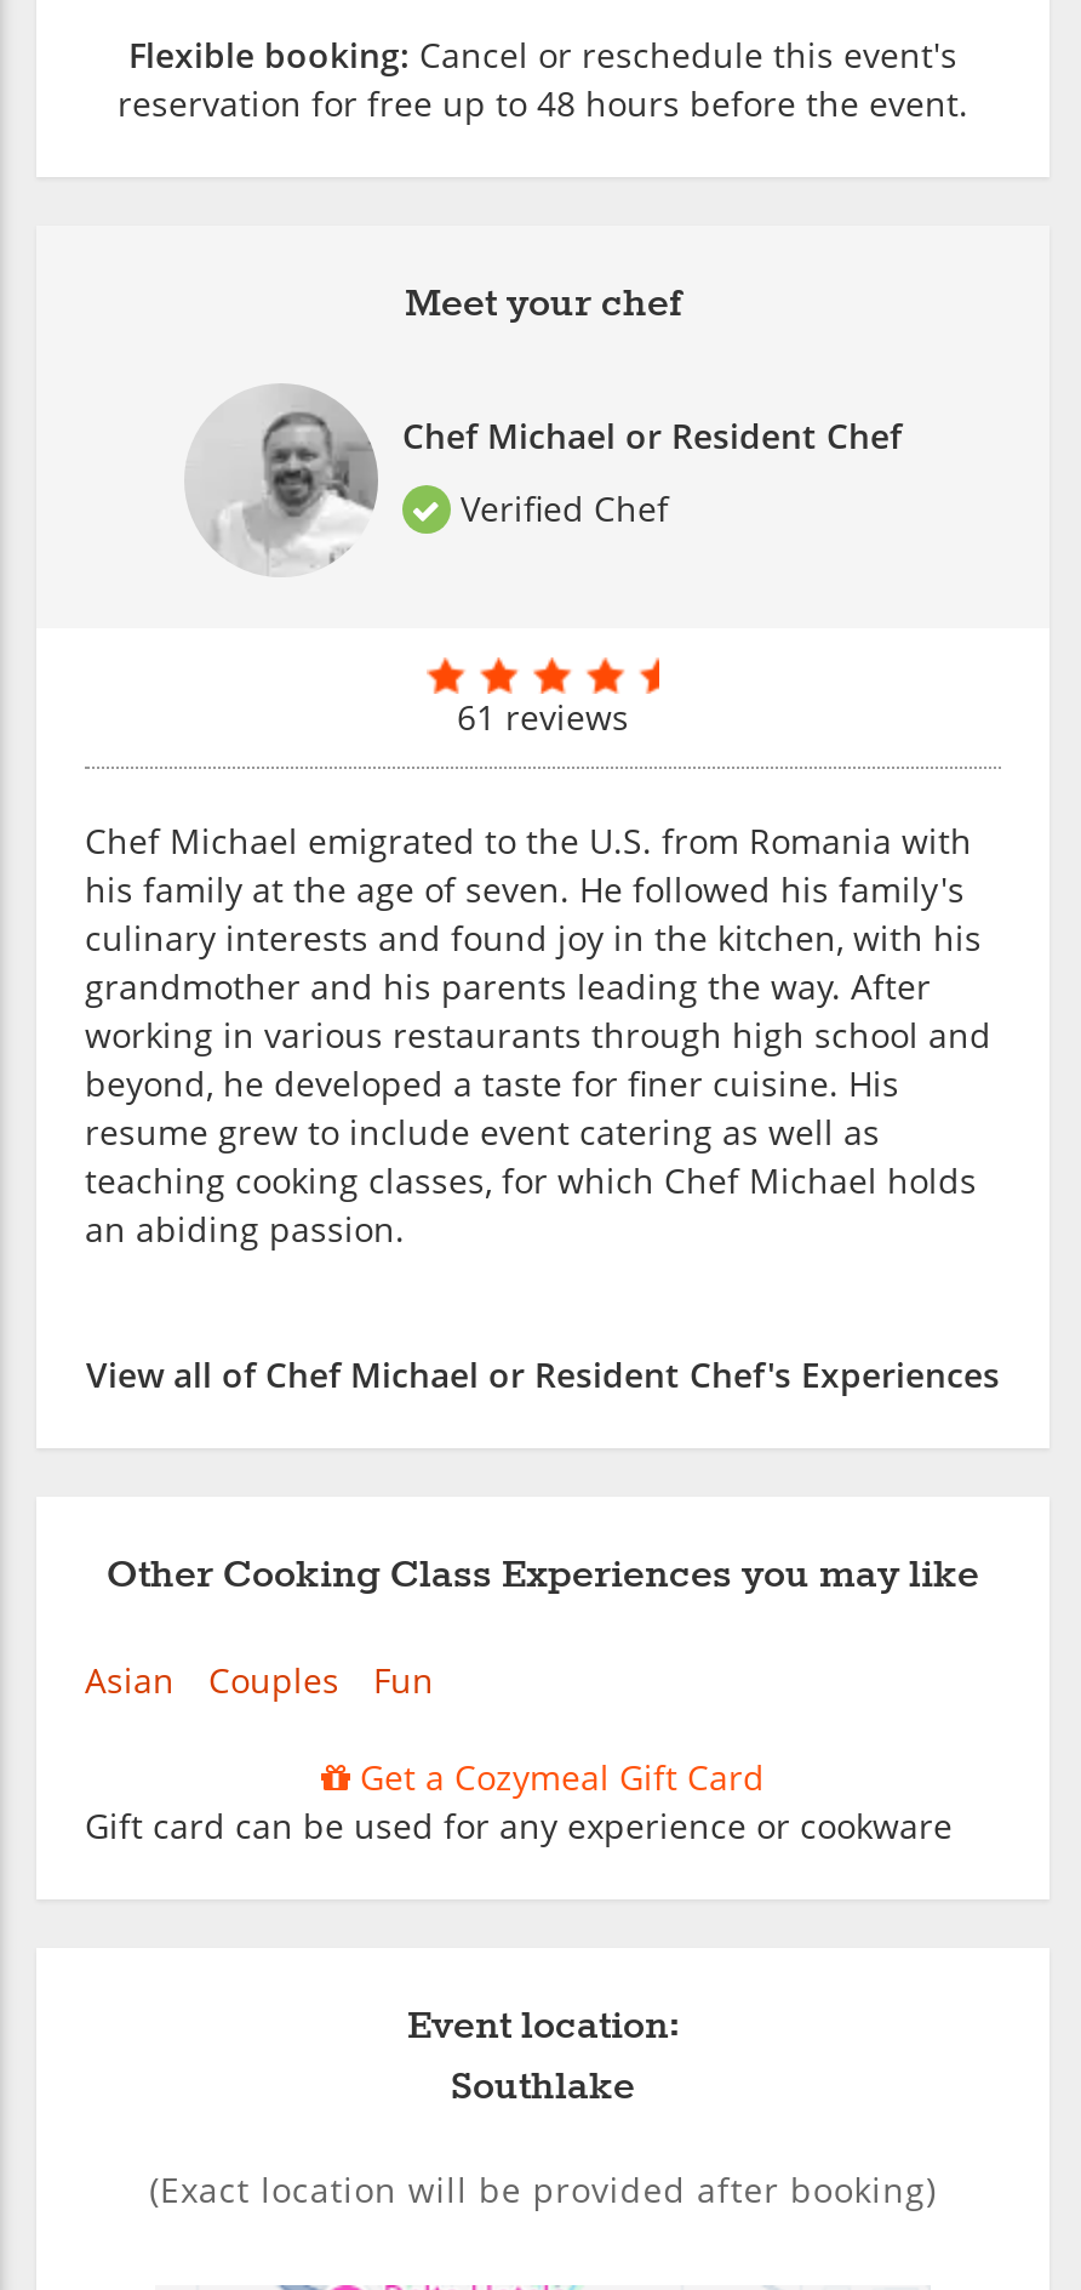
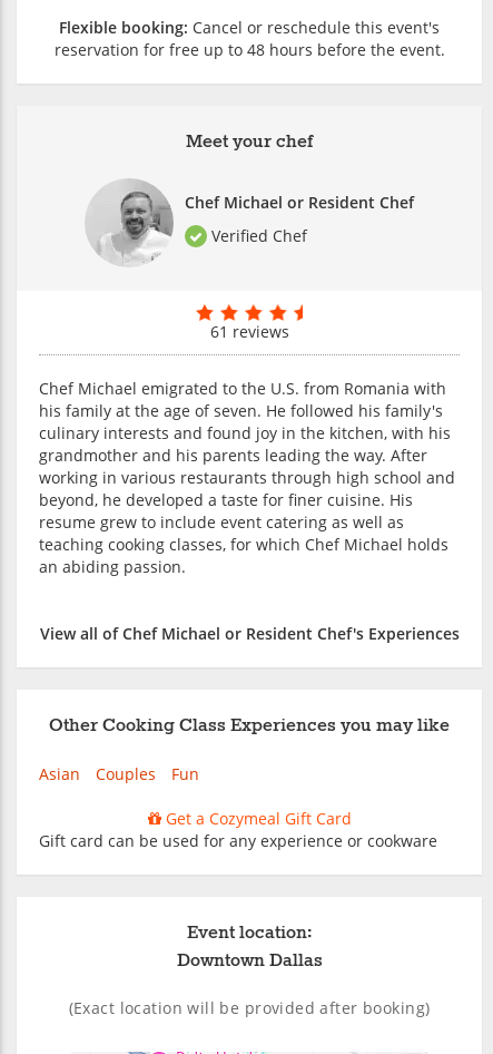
- Southlake
+ Downtown Dallas
